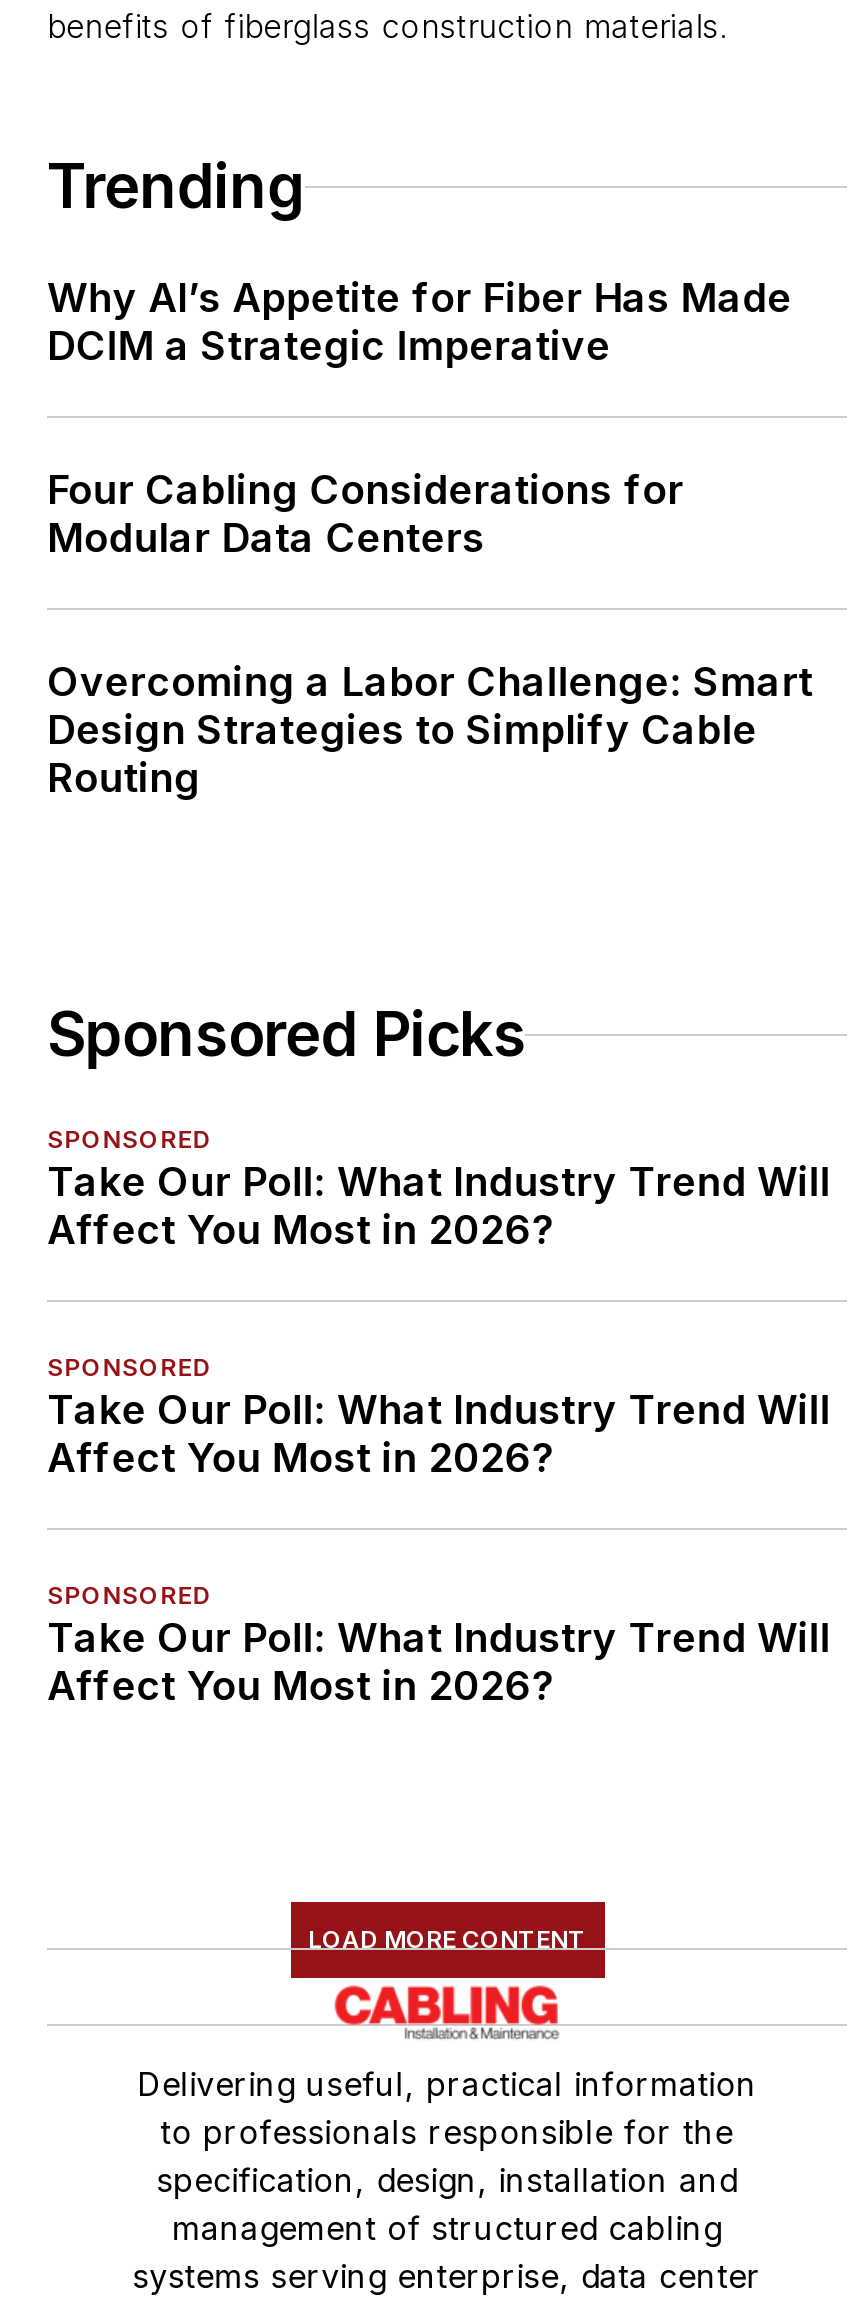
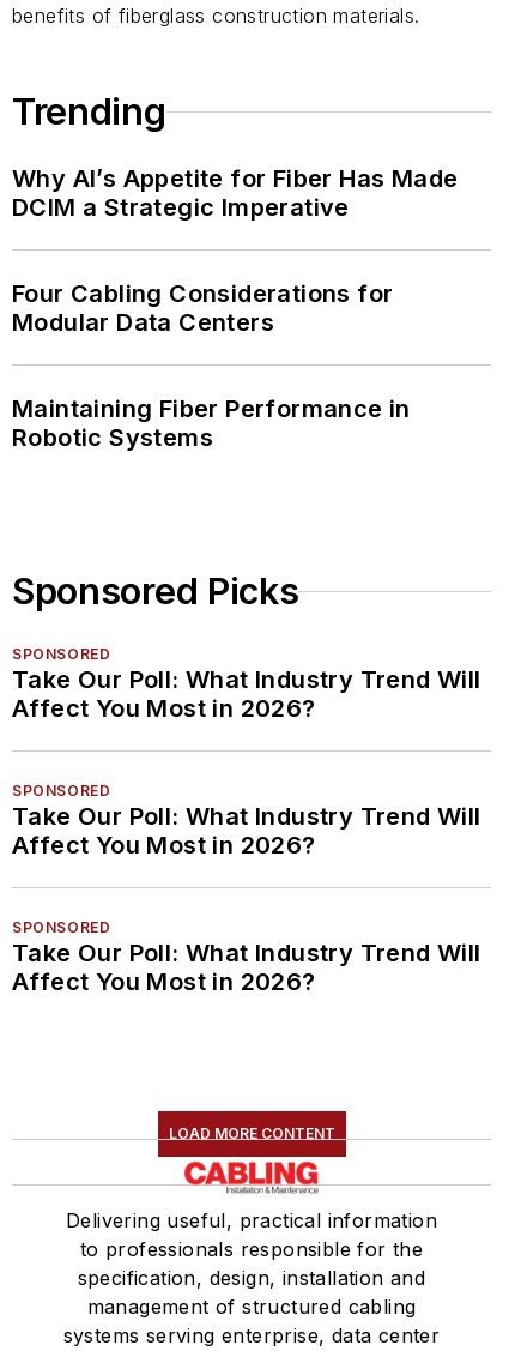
- Overcoming a Labor Challenge: Smart
- Design Strategies to Simplify Cable
- Routing
+ Maintaining Fiber Performance in
+ Robotic Systems
